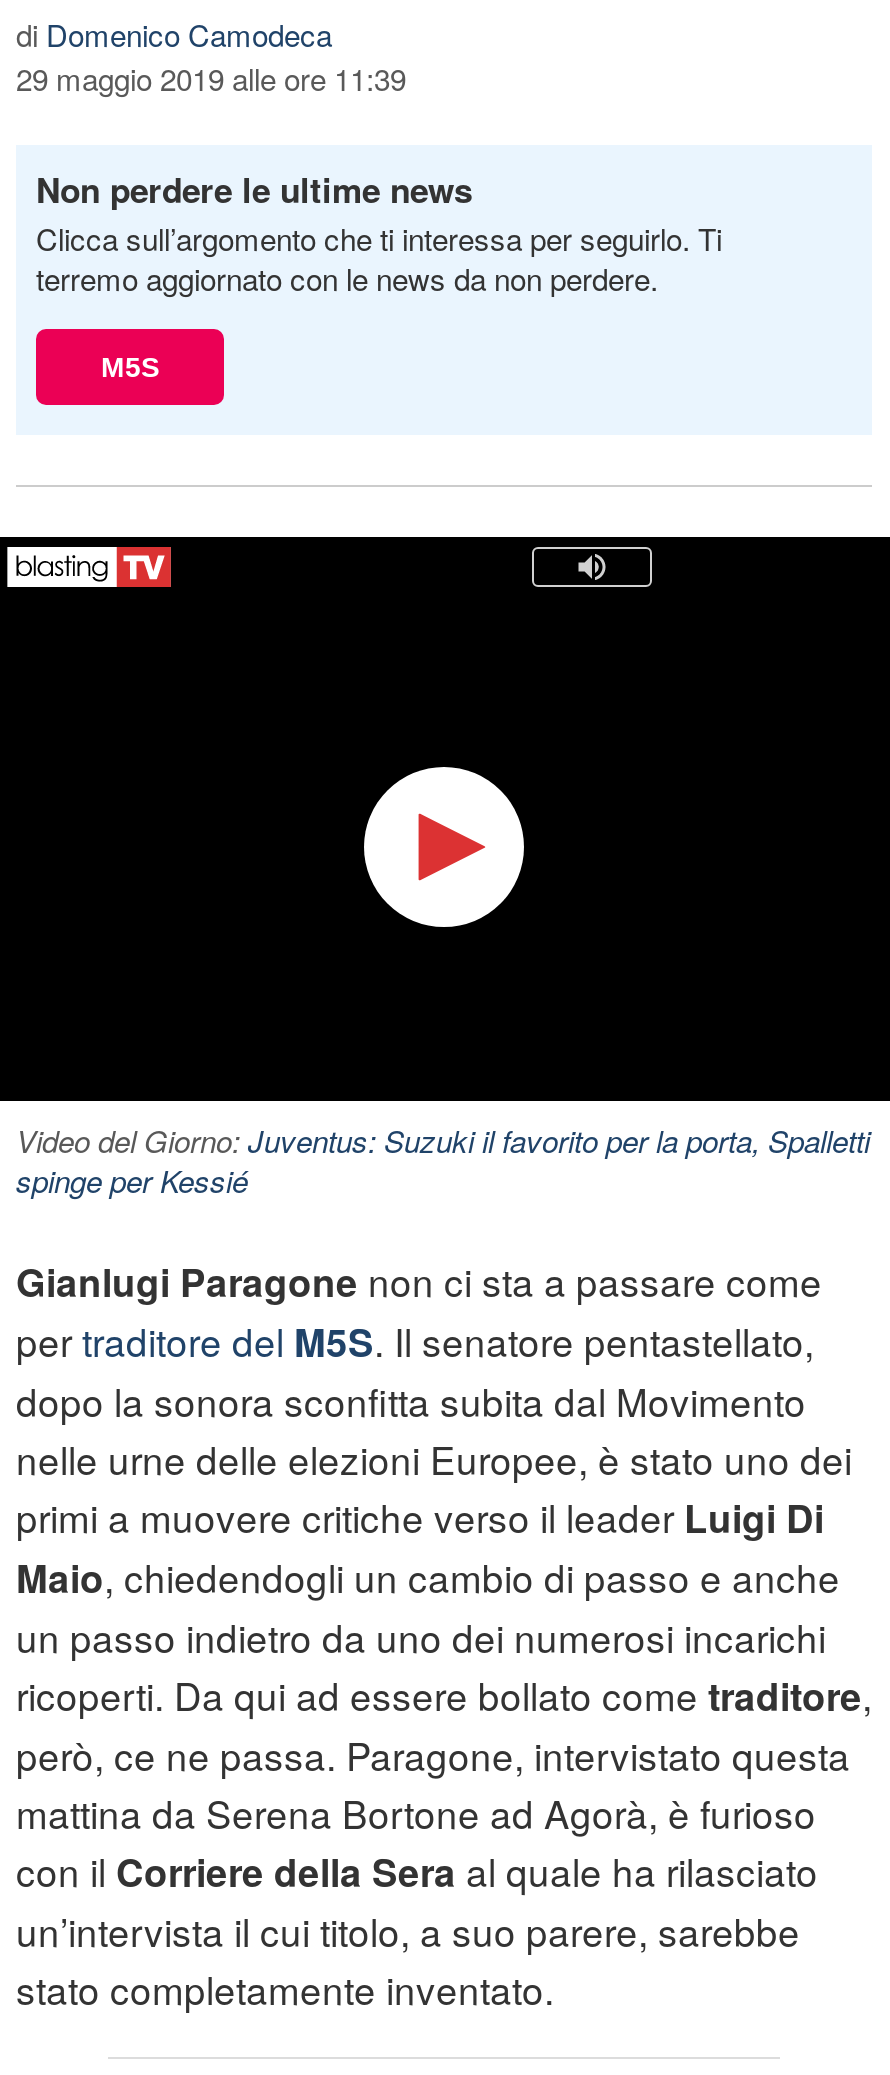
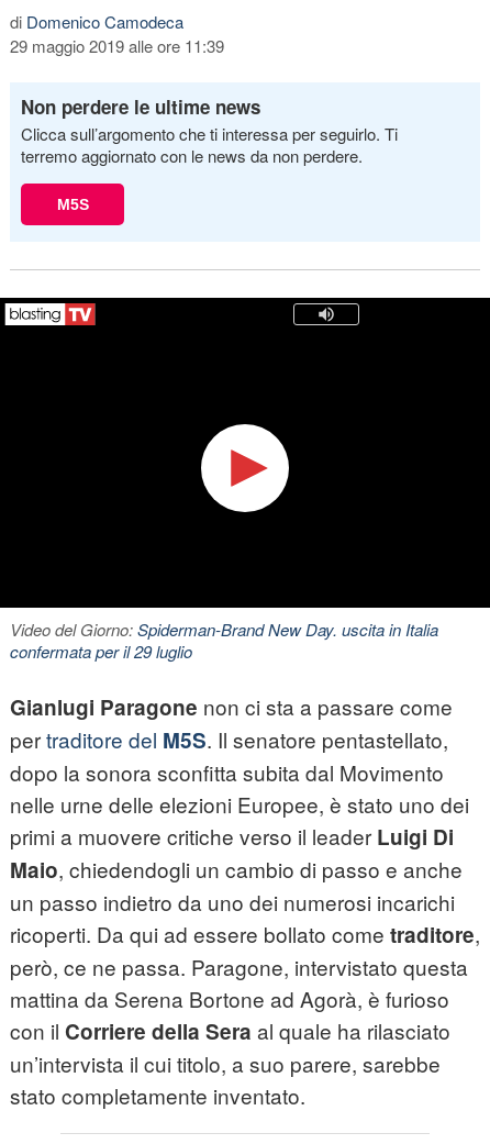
- Video del Giorno: Juventus: Suzuki il favorito per la porta, Spalletti
- spinge per Kessié
+ Video del Giorno: Spiderman-Brand New Day. uscita in Italia
+ confermata per il 29 luglio
